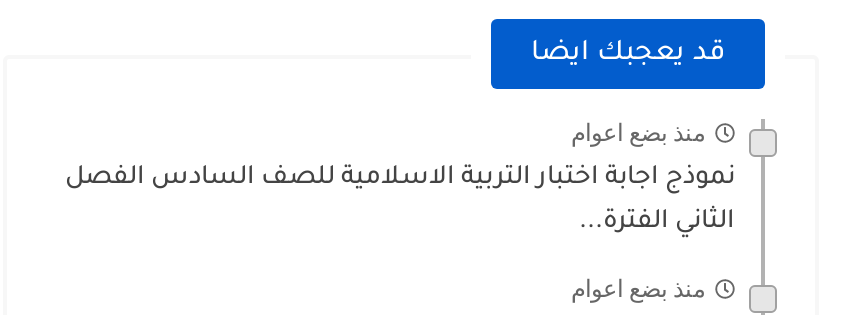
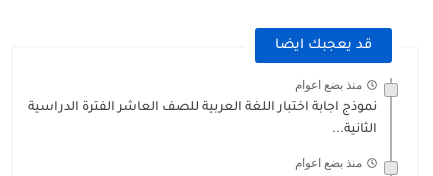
- نموذج اجابة اختبار التربية الاسلامية للصف السادس الفصل
+ نموذج اجابة اختبار اللغة العربية للصف العاشر الفترة الدراسية

- الثاني الفترة...
+ الثانية...
